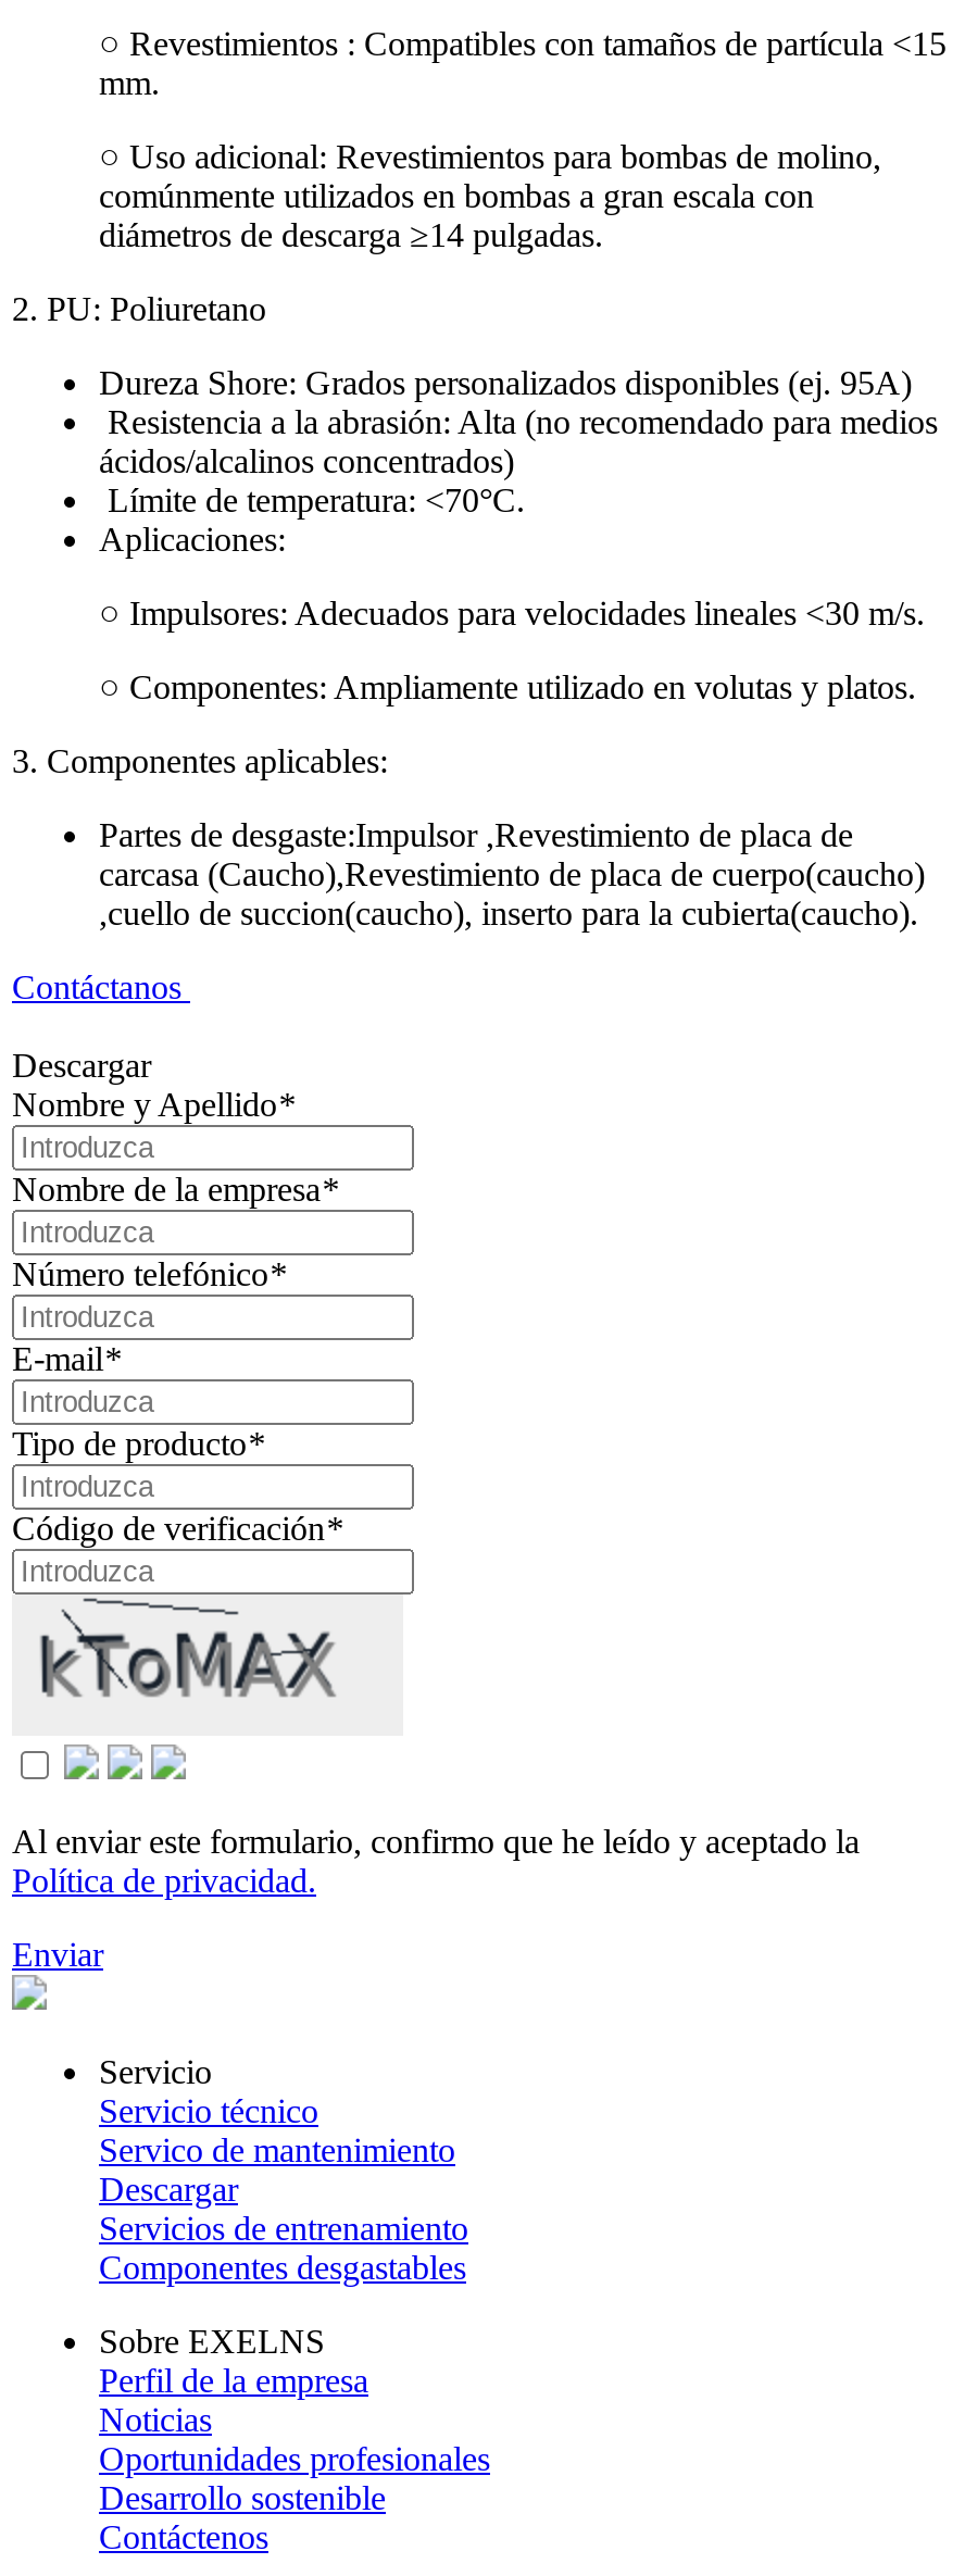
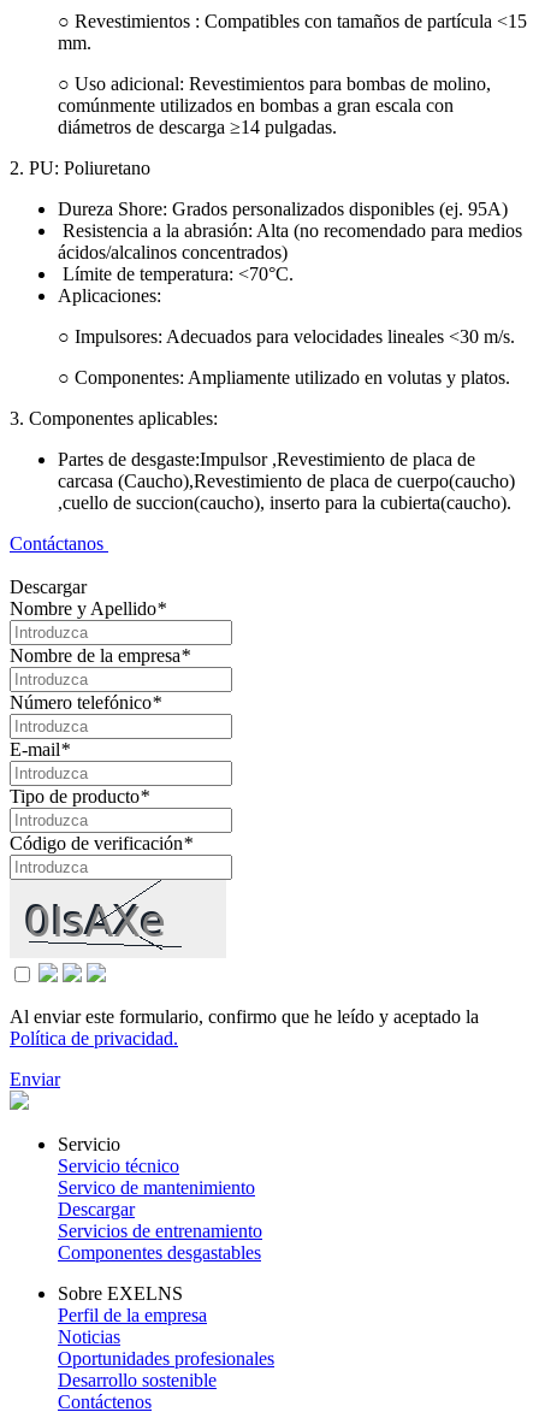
- [image]
+ [image]
